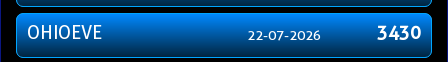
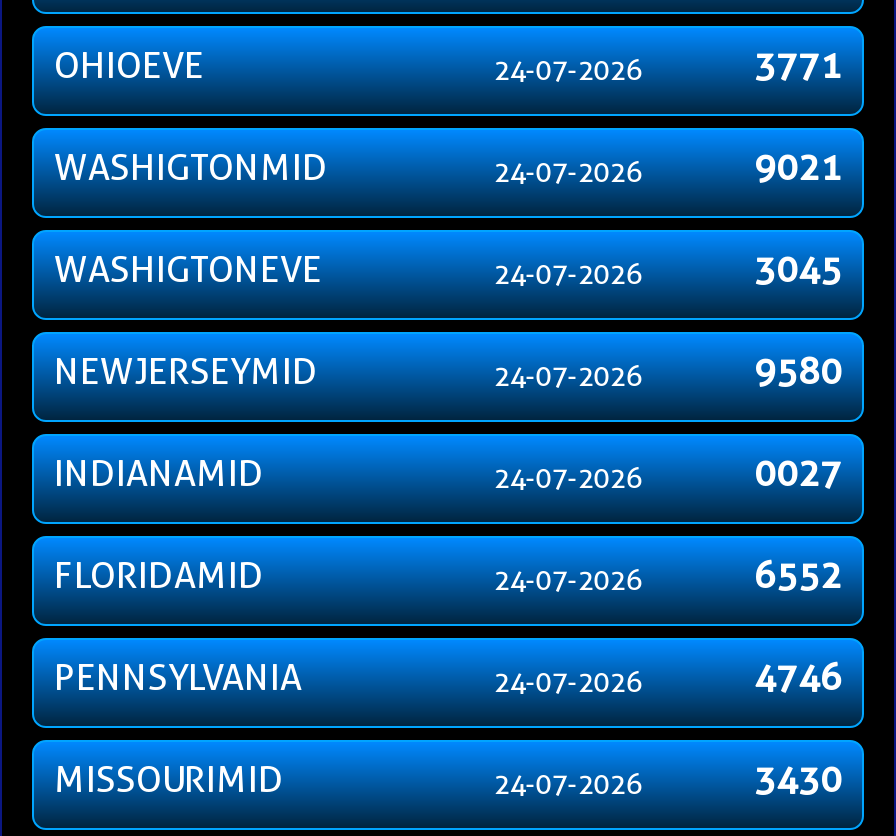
- 22-07-2026
+ 24-07-2026
+ 3771
+ WASHIGTONMID
+ 24-07-2026
+ 9021
+ WASHIGTONEVE
+ 24-07-2026
+ 3045
+ NEWJERSEYMID
+ 24-07-2026
+ 9580
+ INDIANAMID
+ 24-07-2026
+ 0027
+ FLORIDAMID
+ 24-07-2026
+ 6552
+ PENNSYLVANIA
+ 24-07-2026
+ 4746
+ MISSOURIMID
+ 24-07-2026
